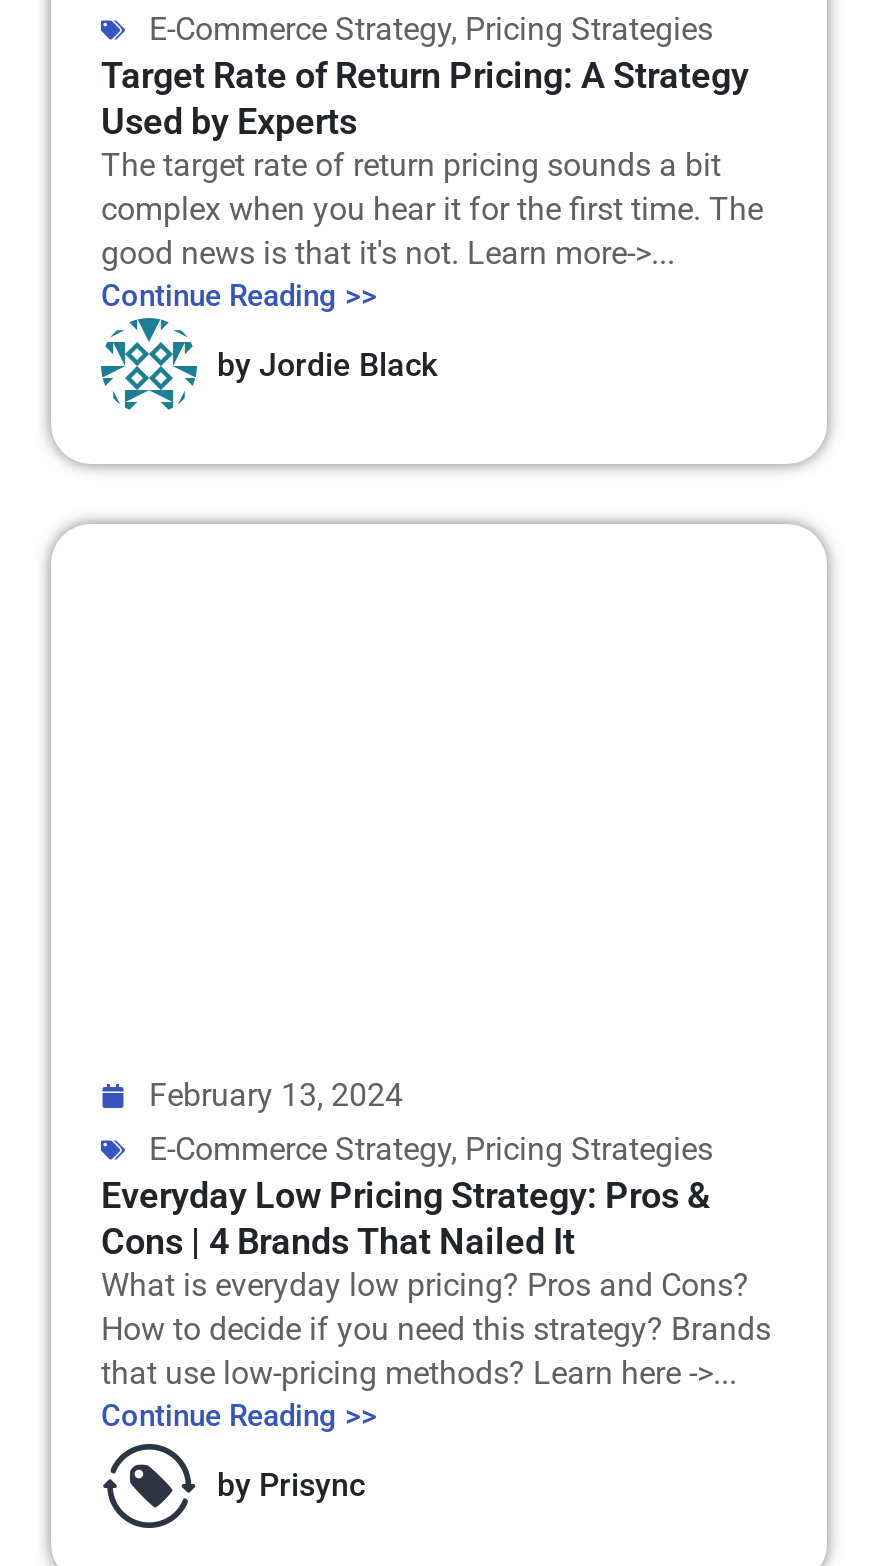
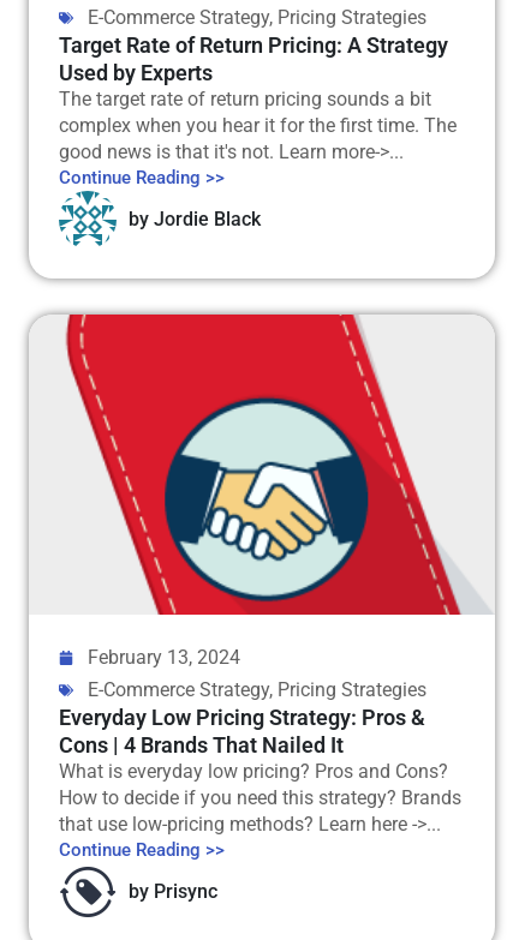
+ [image]
